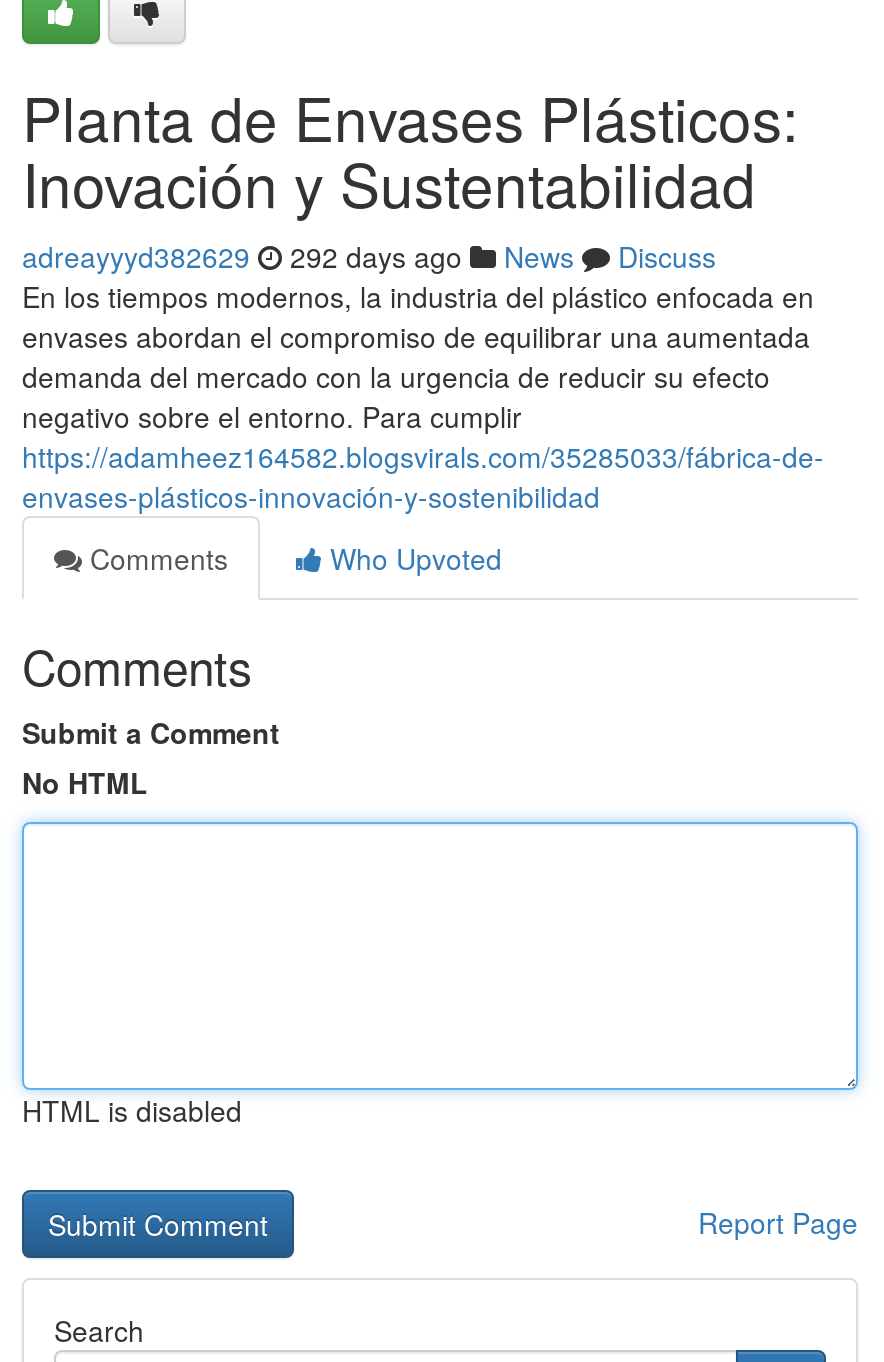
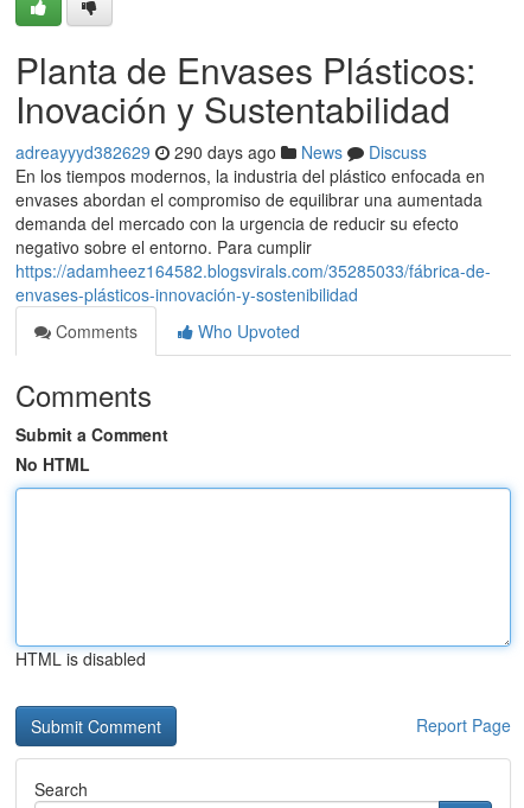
- adreayyyd382629 292 days ago News Discuss
+ adreayyyd382629 290 days ago News Discuss
